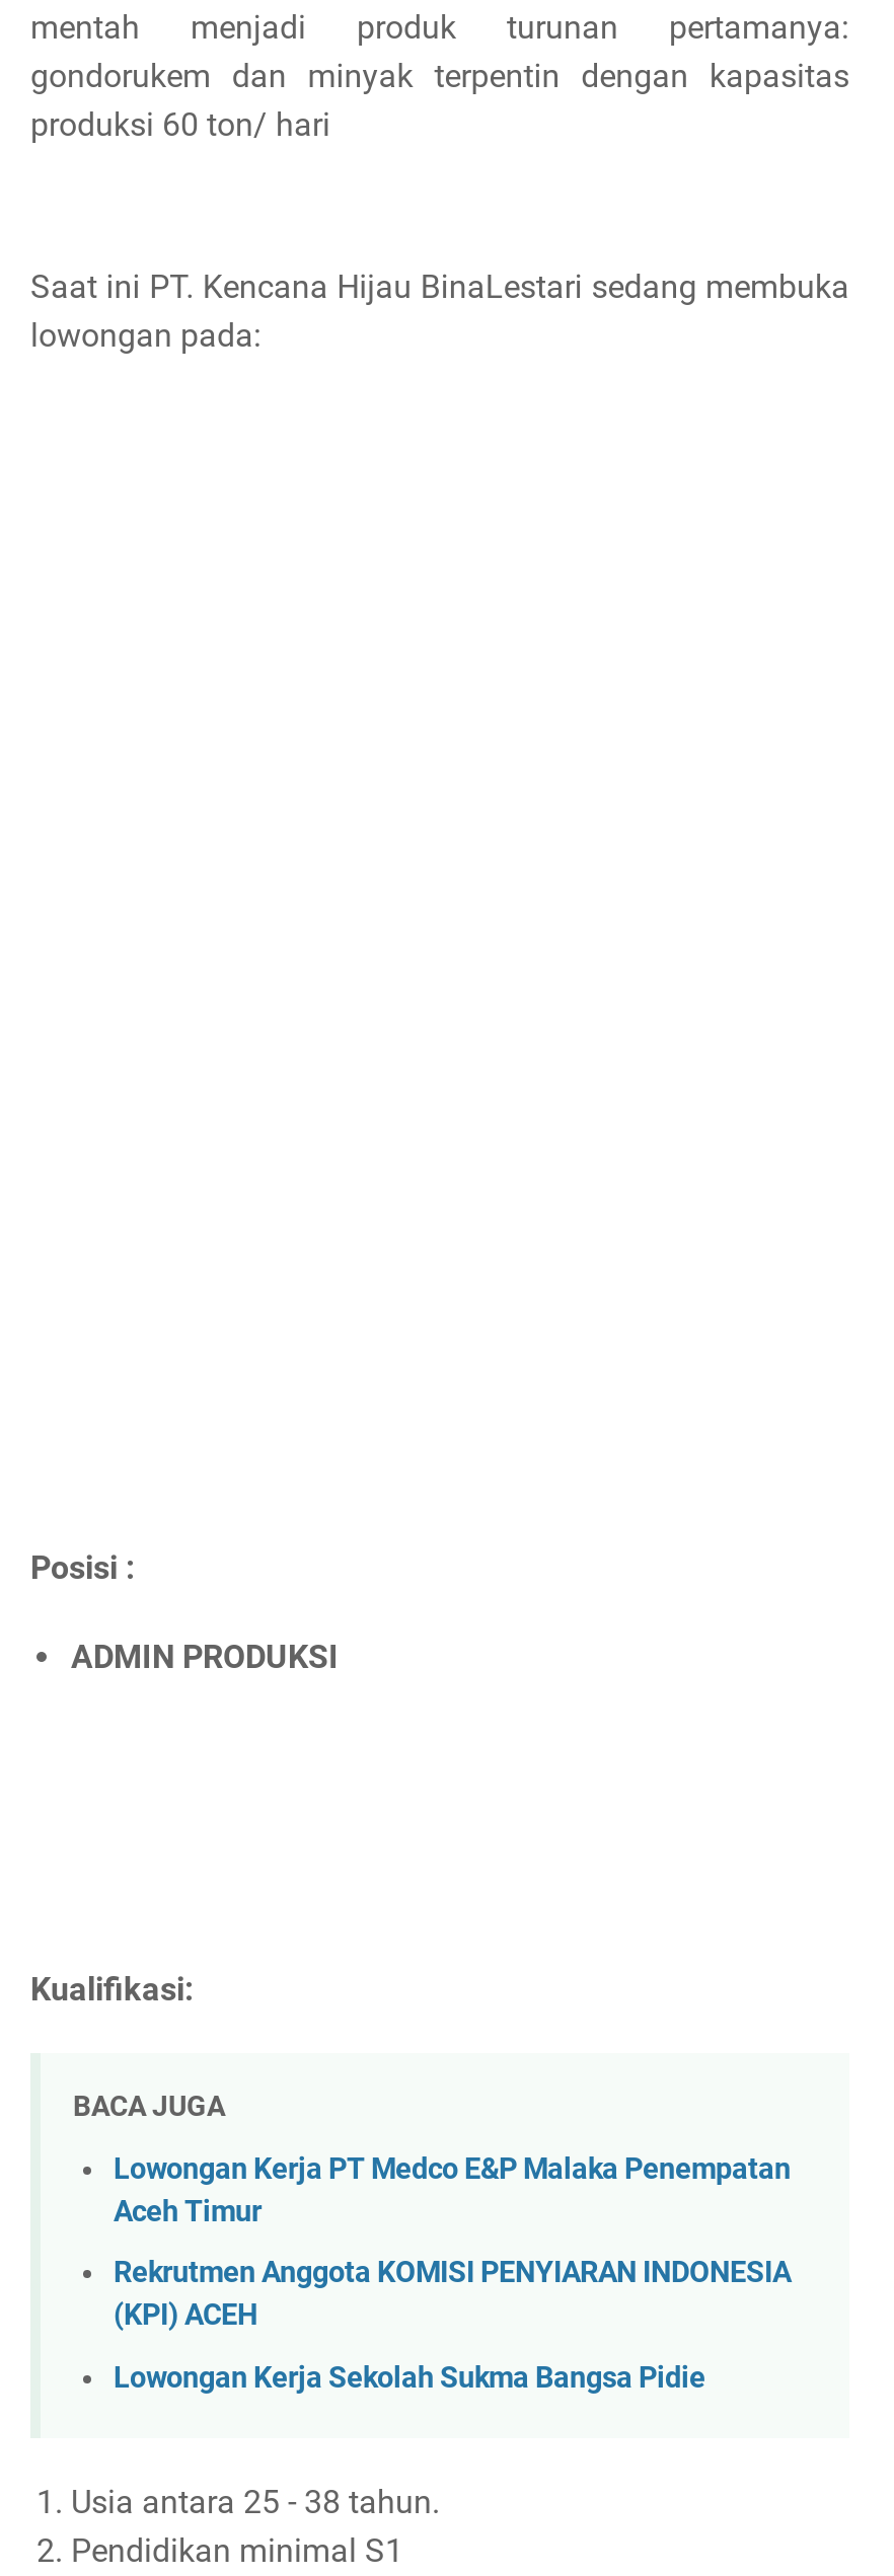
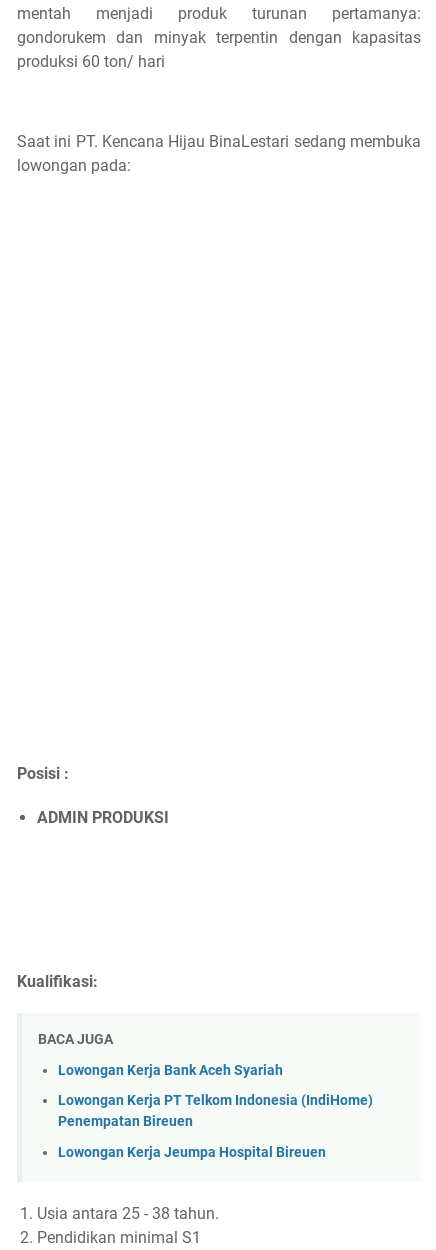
- Lowongan Kerja PT Medco E&P Malaka Penempatan
- Aceh Timur
+ Lowongan Kerja Bank Aceh Syariah

- Rekrutmen Anggota KOMISI PENYIARAN INDONESIA
- (KPI) ACEH
+ Lowongan Kerja PT Telkom Indonesia (IndiHome)
+ Penempatan Bireuen

- Lowongan Kerja Sekolah Sukma Bangsa Pidie
+ Lowongan Kerja Jeumpa Hospital Bireuen
